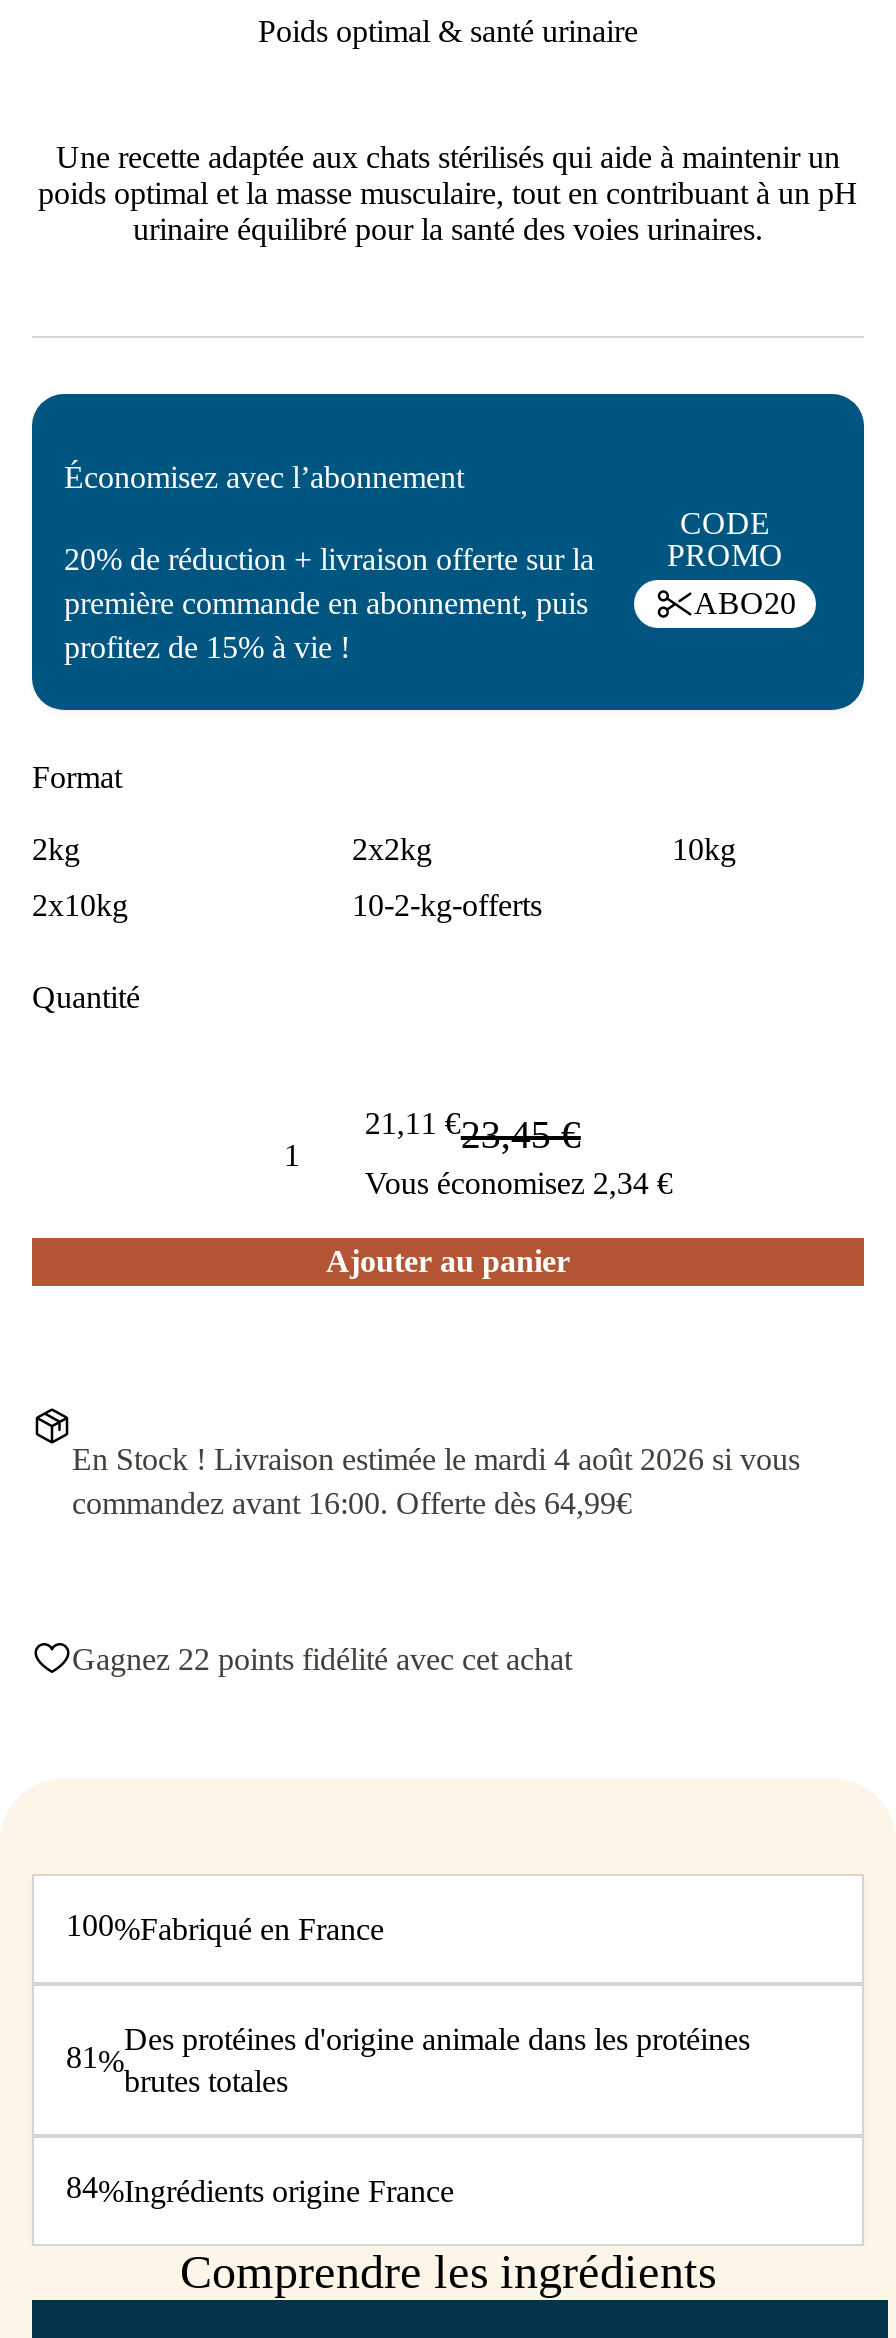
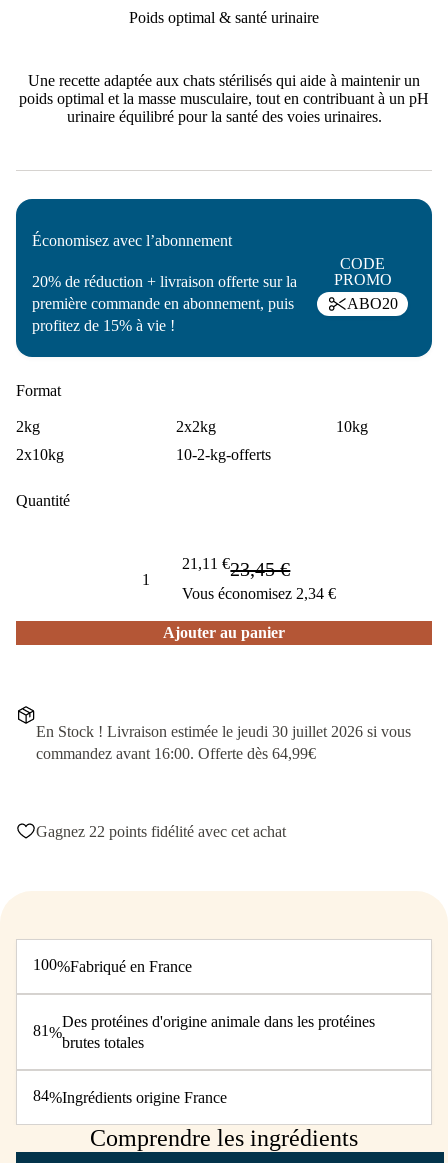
- En Stock ! Livraison estimée le mardi 4 août 2026 si vous
+ En Stock ! Livraison estimée le jeudi 30 juillet 2026 si vous
